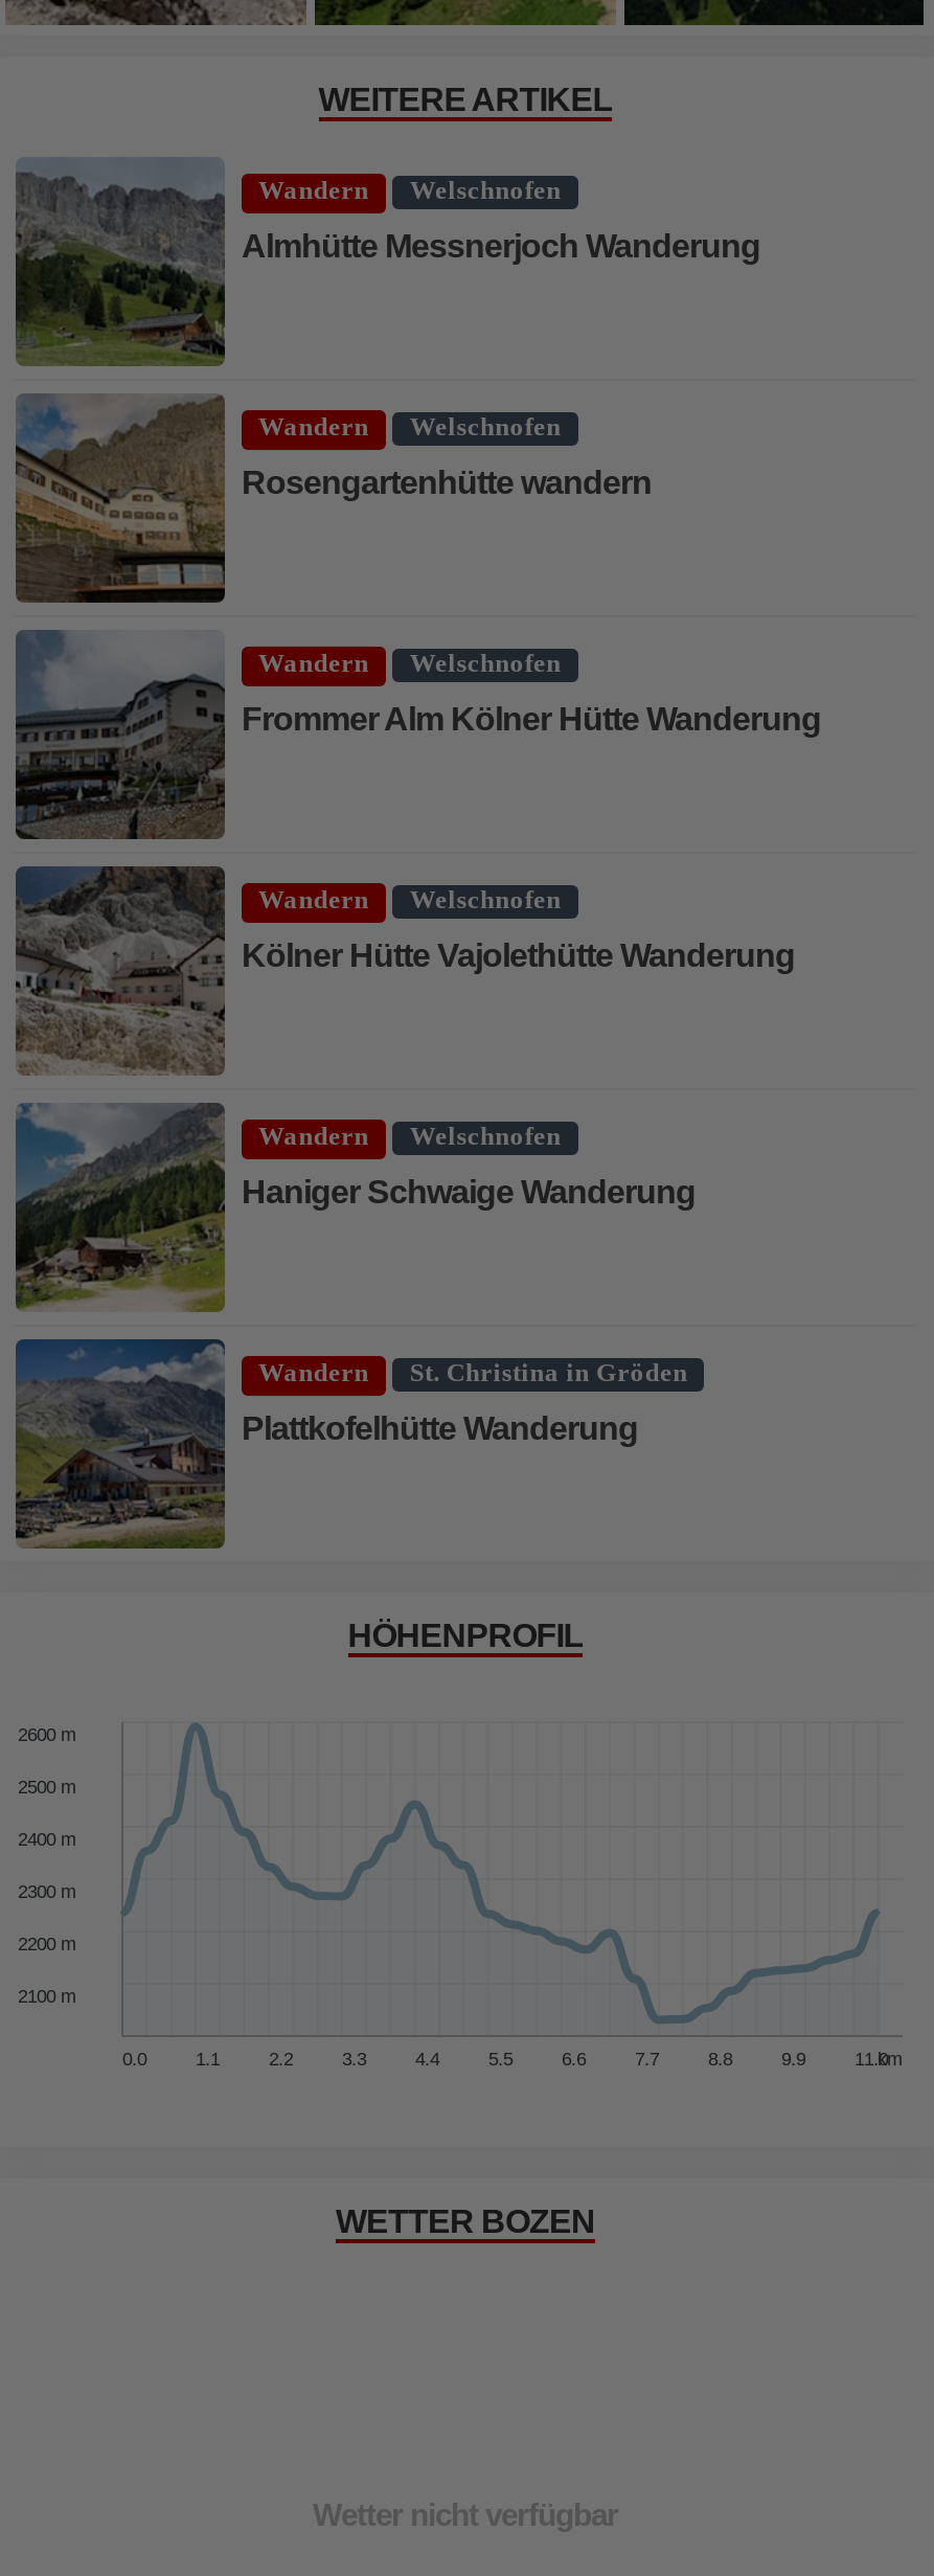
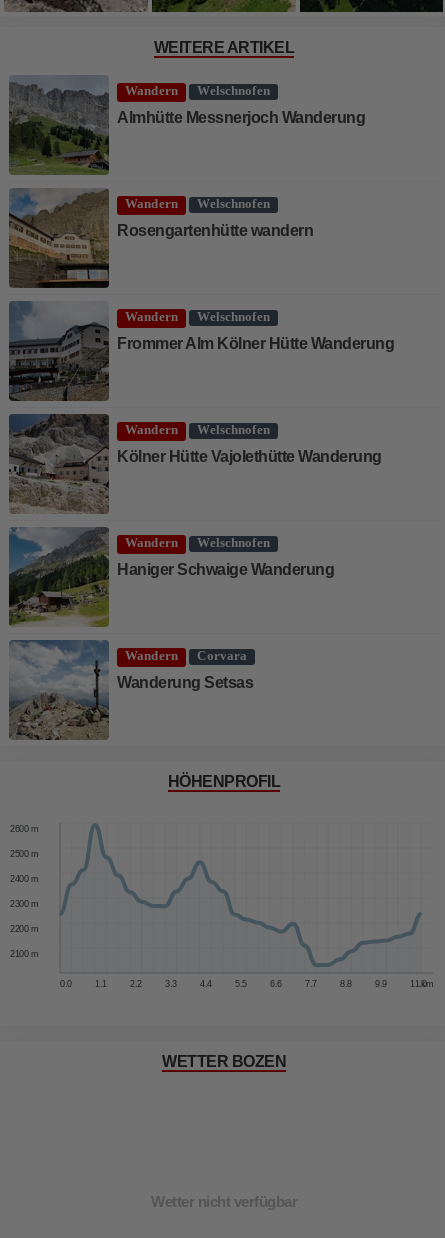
- [image]
- Plattkofelhütte Wanderung
+ [image]
+ Wanderung Setsas

- St. Christina in Gröden
+ Corvara
